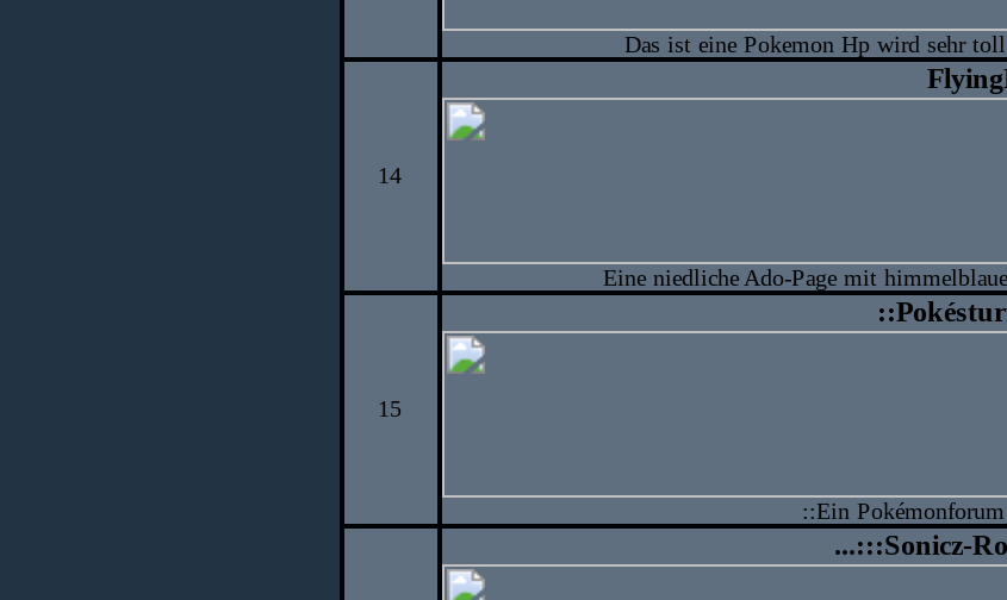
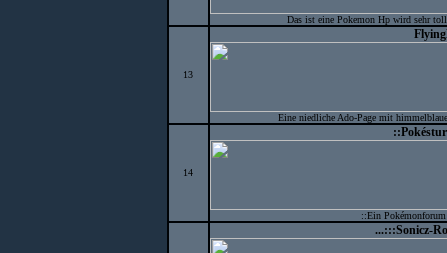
- 14
+ 13

- 15
+ 14
